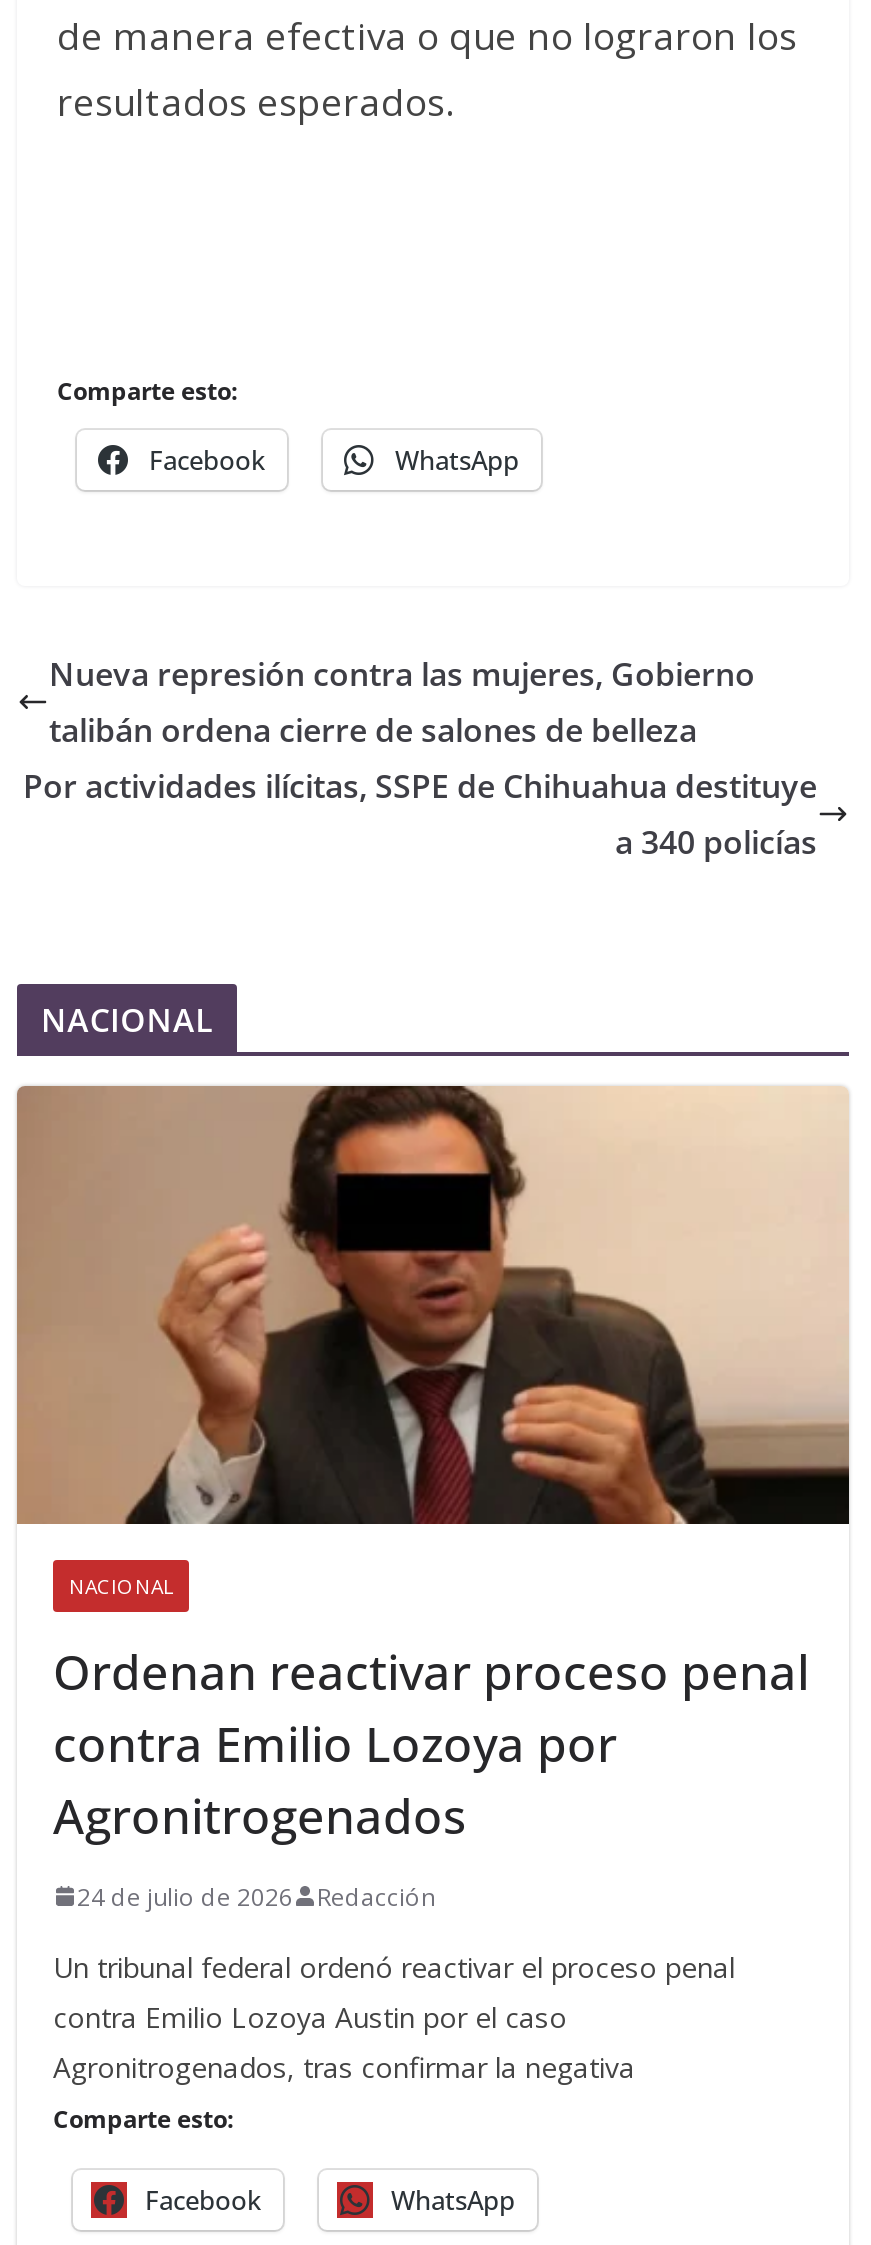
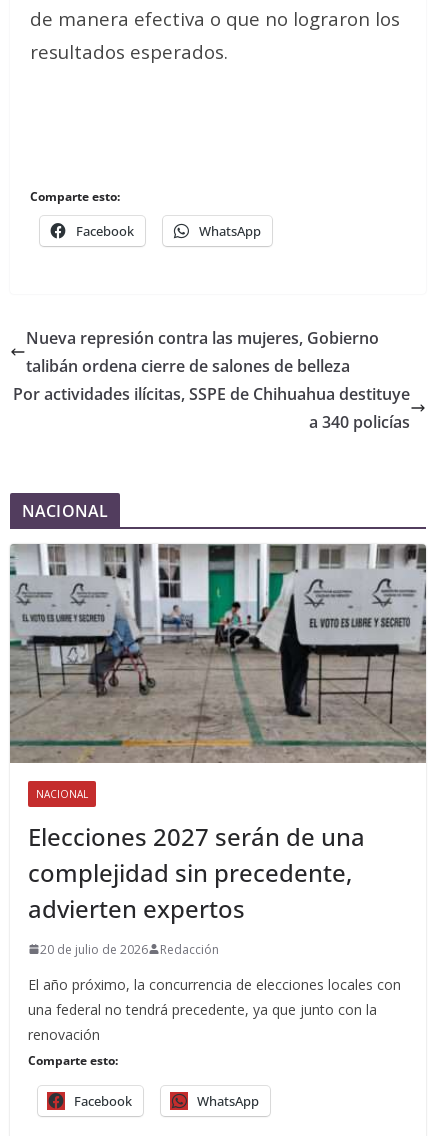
- [image]
+ [image]

- Ordenan reactivar proceso penal
- contra Emilio Lozoya por
- Agronitrogenados
+ Elecciones 2027 serán de una
+ complejidad sin precedente,
+ advierten expertos

- 24 de julio de 2026 Redacción
+ 20 de julio de 2026 Redacción

- Un tribunal federal ordenó reactivar el proceso penal
- contra Emilio Lozoya Austin por el caso
- Agronitrogenados, tras confirmar la negativa
+ El año próximo, la concurrencia de elecciones locales con
+ una federal no tendrá precedente, ya que junto con la
+ renovación
